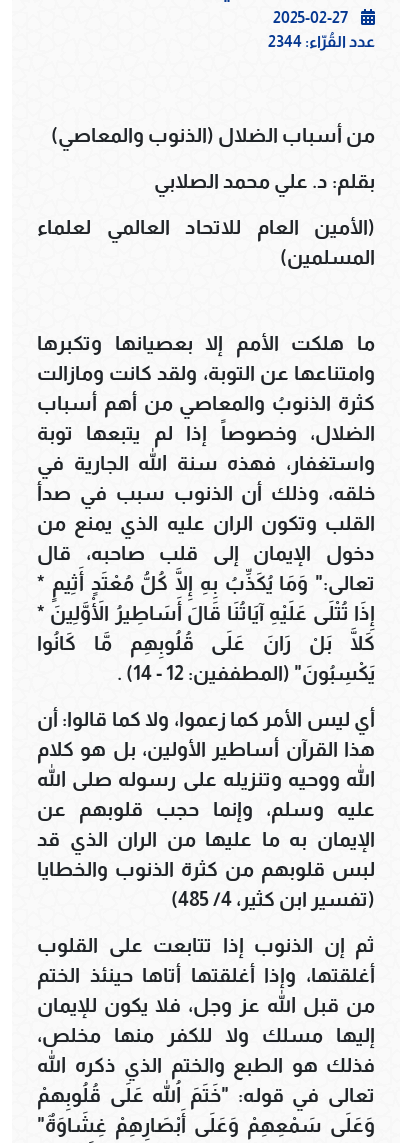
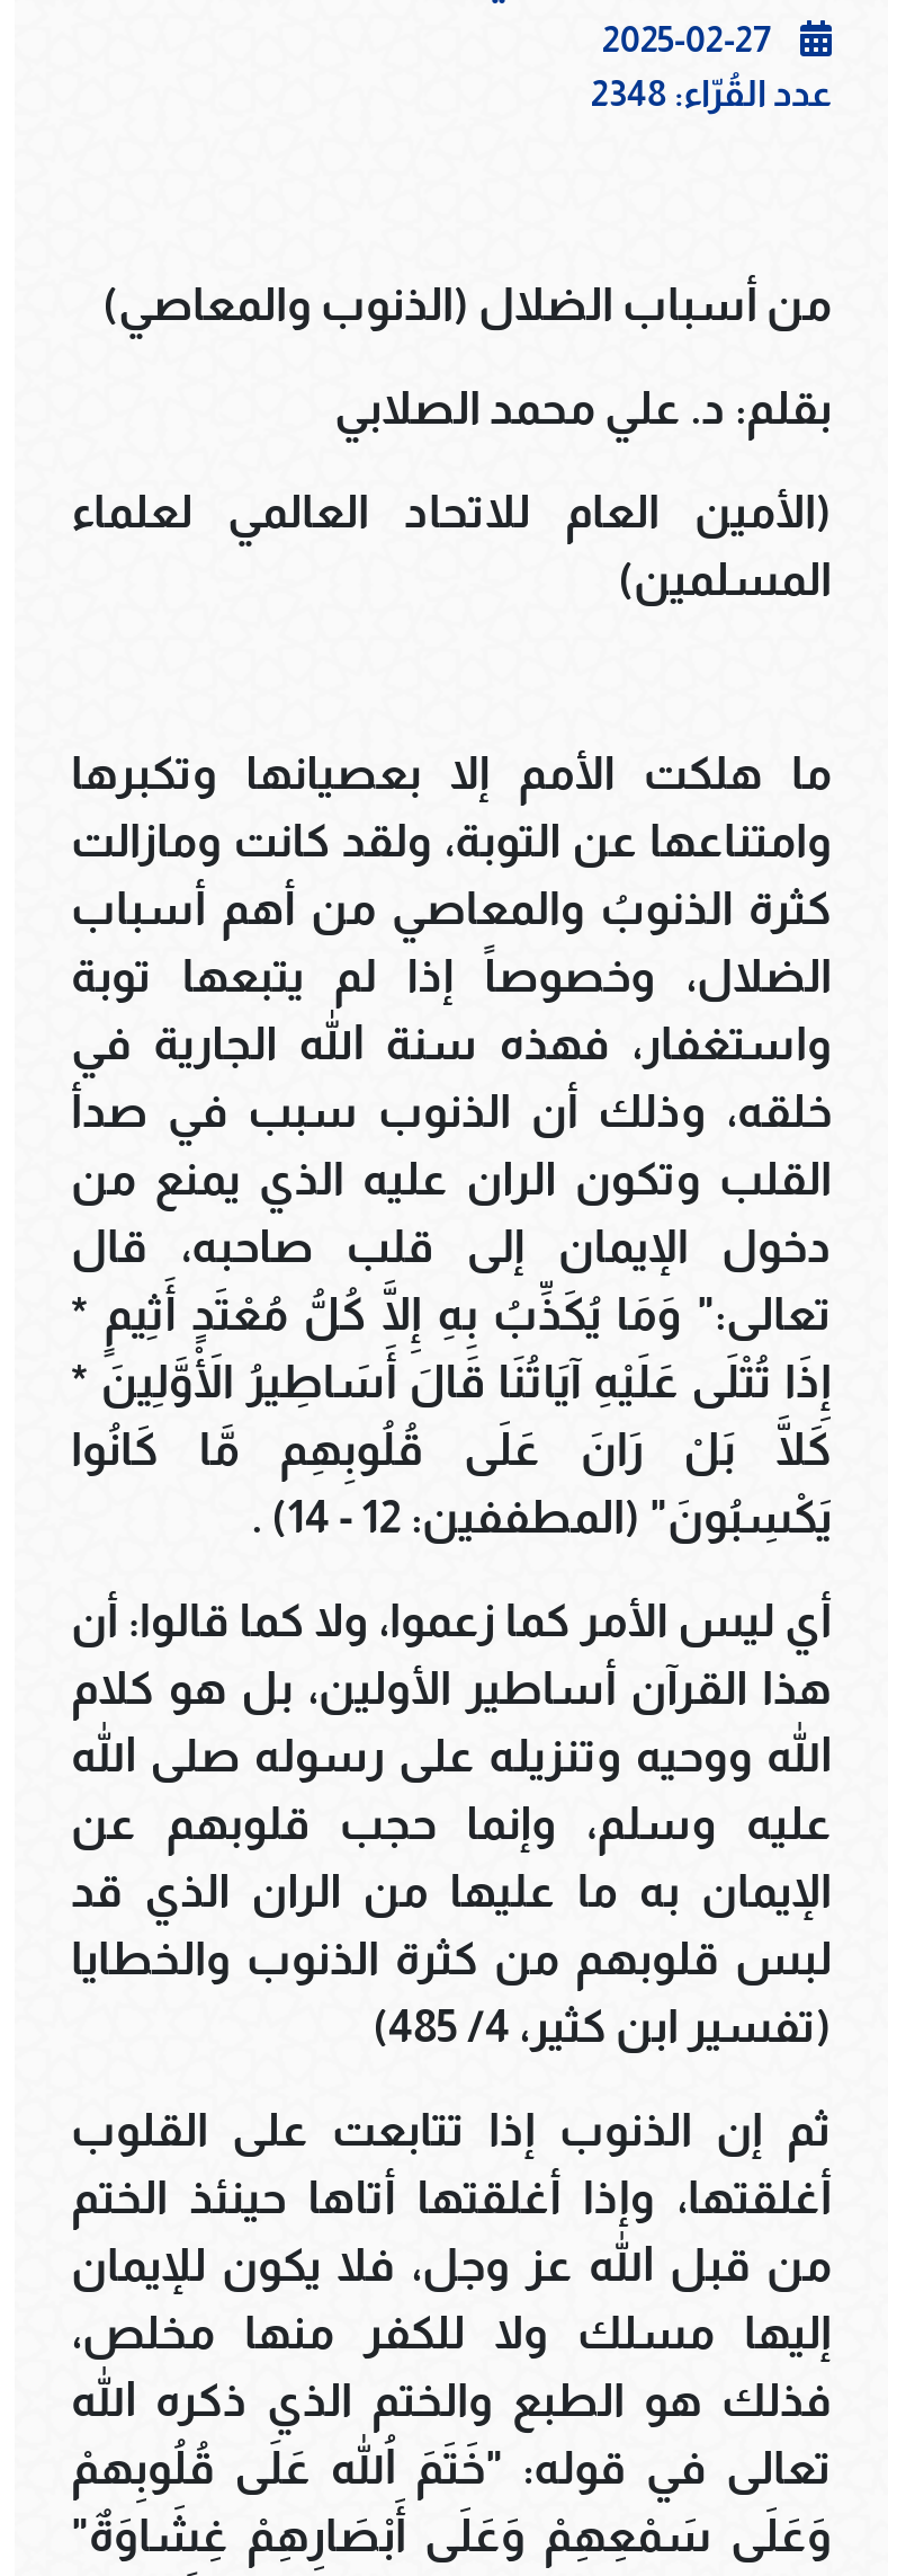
- عدد القُرّاء: 2344
+ عدد القُرّاء: 2348
